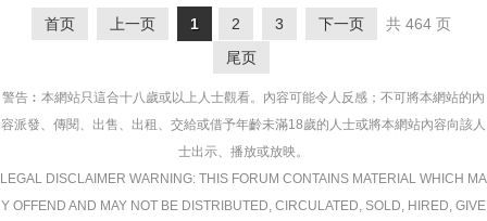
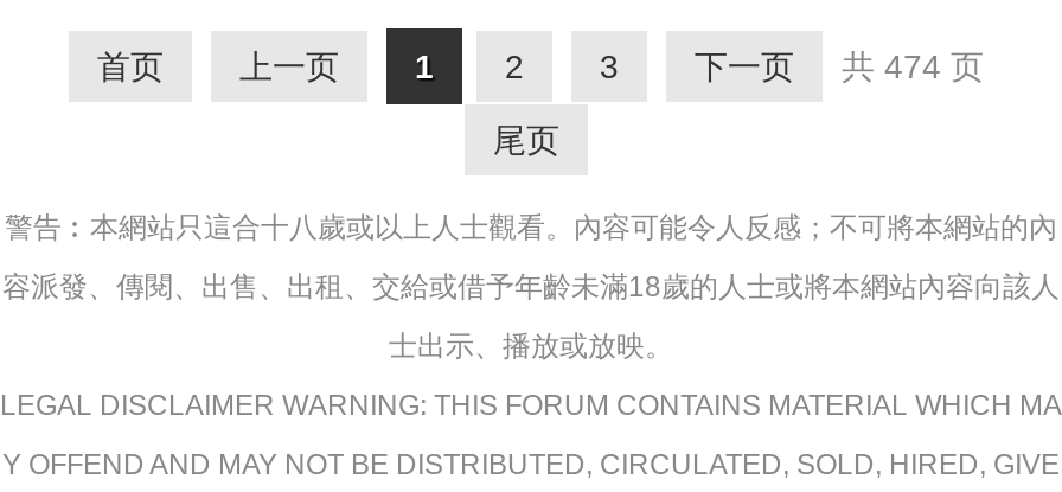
- 首页 上一页 1 2 3 下一页 共 464 页
+ 首页 上一页 1 2 3 下一页 共 474 页
